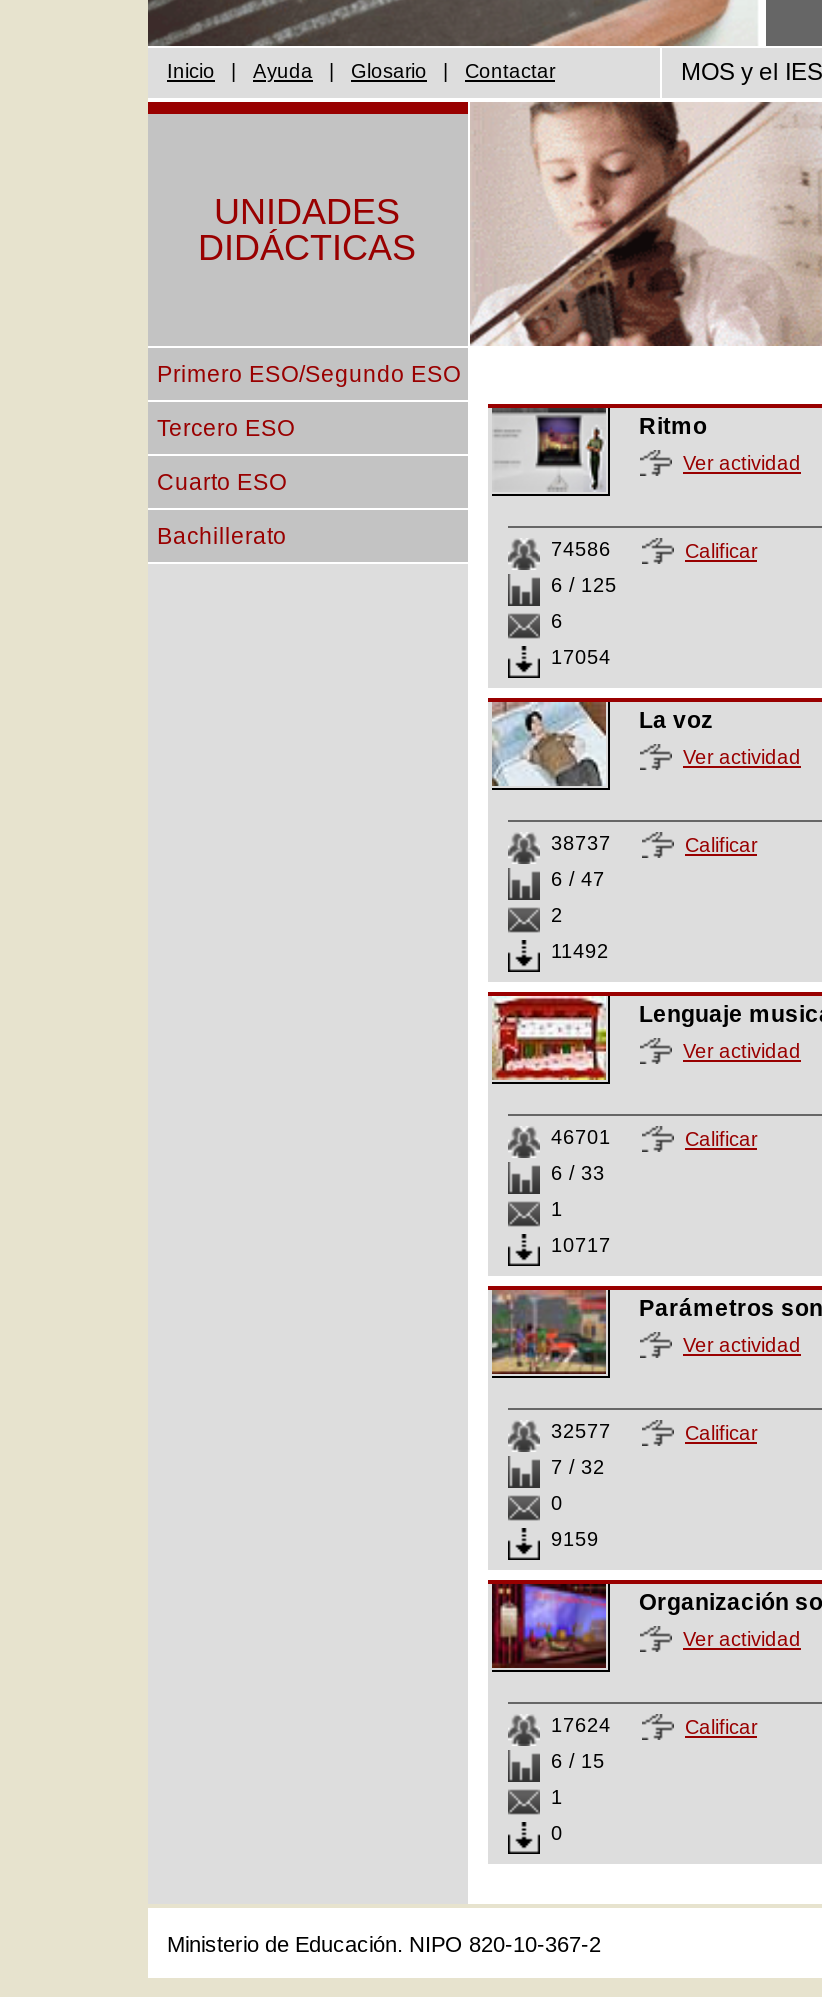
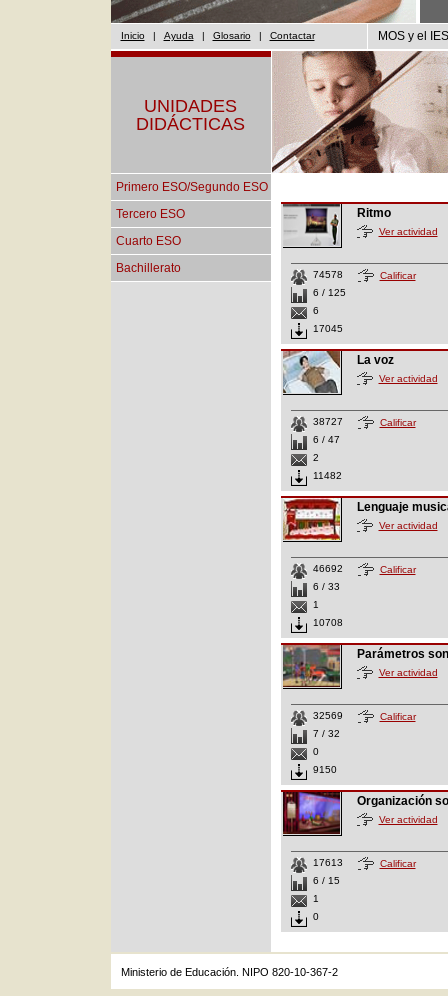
- 74586
+ 74578

- 17054
+ 17045

- 38737
+ 38727

- 11492
+ 11482

- 46701
+ 46692

- 10717
+ 10708

- 32577
+ 32569

- 9159
+ 9150

- 17624
+ 17613
